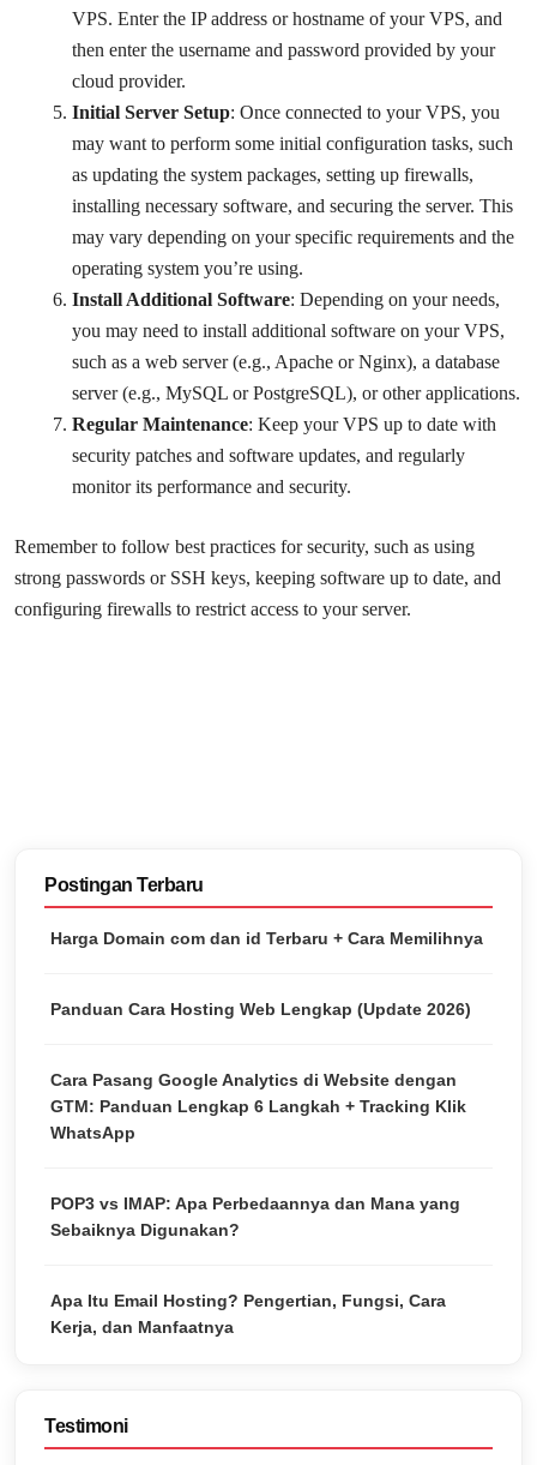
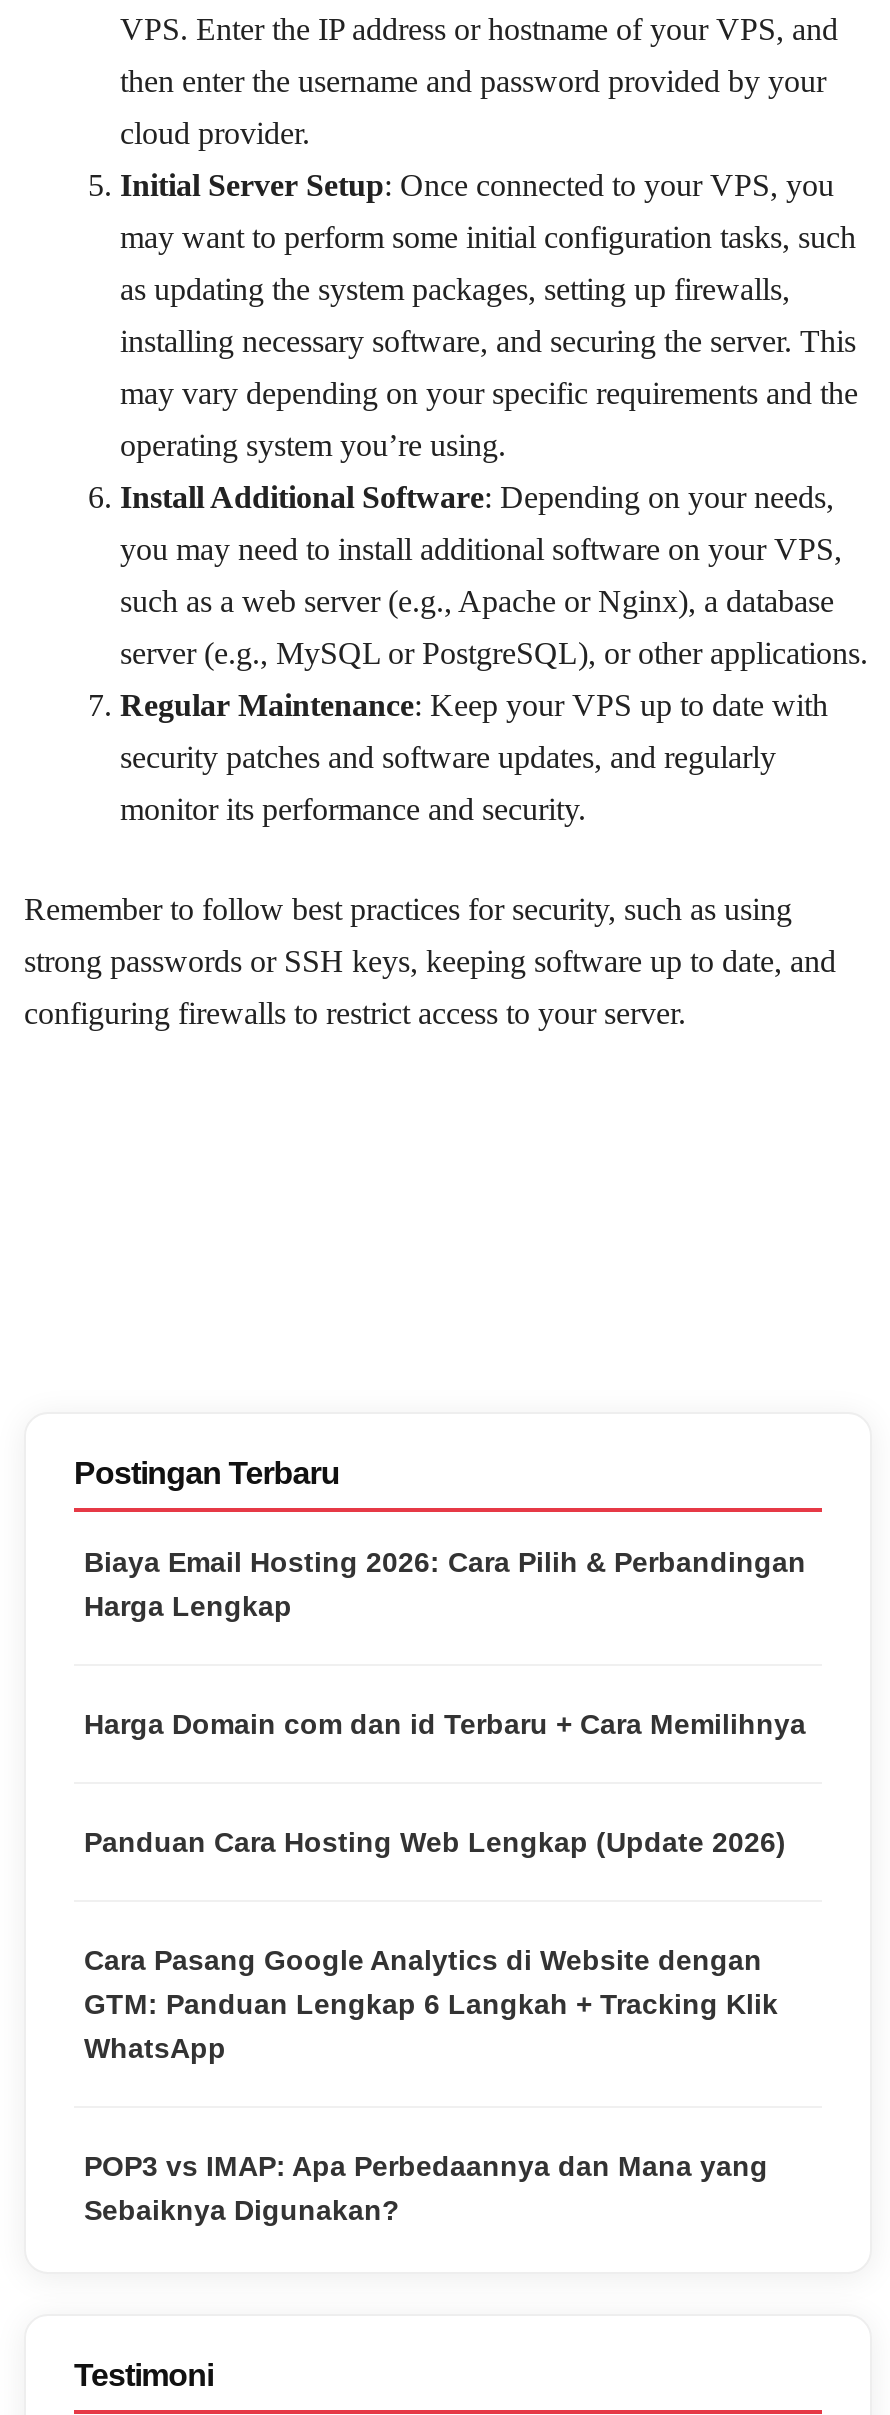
+ Biaya Email Hosting 2026: Cara Pilih & Perbandingan
+ Harga Lengkap

moved down: Harga Domain com dan id Terbaru + Cara Memilihnya | Panduan Cara Hosting Web Lengkap (Update 2026) | Cara Pasang Google Analytics di Website dengan | GTM: Panduan Lengkap 6 Langkah + Tracking Klik | WhatsApp | POP3 vs IMAP: Apa Perbedaannya dan Mana yang | Sebaiknya Digunakan?

- Apa Itu Email Hosting? Pengertian, Fungsi, Cara
- Kerja, dan Manfaatnya
